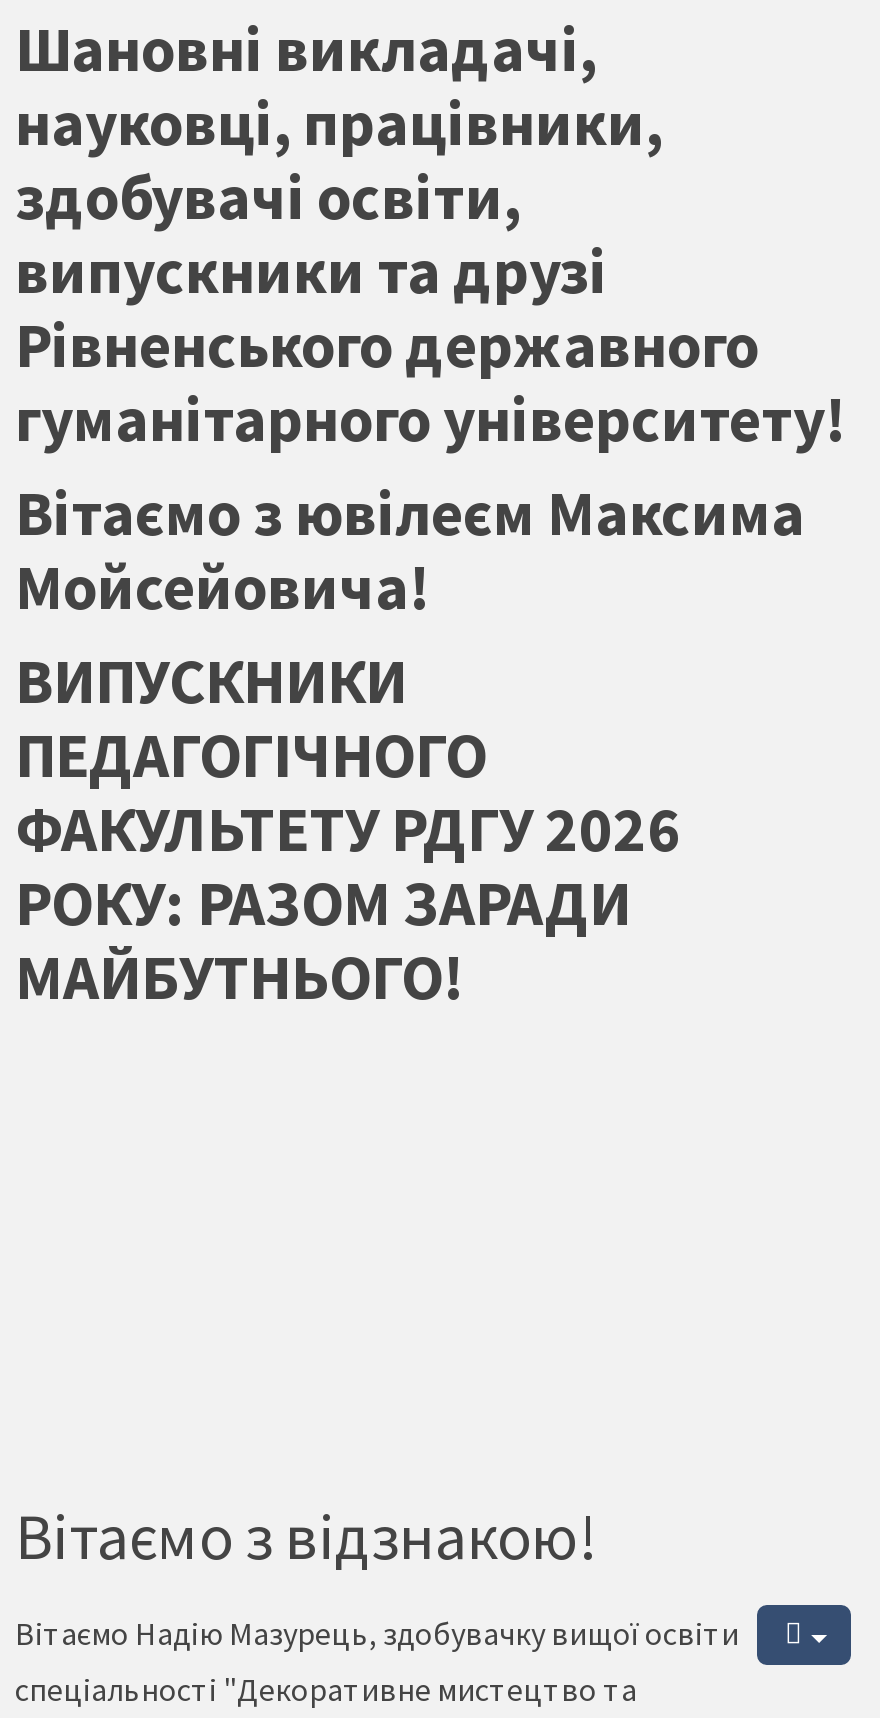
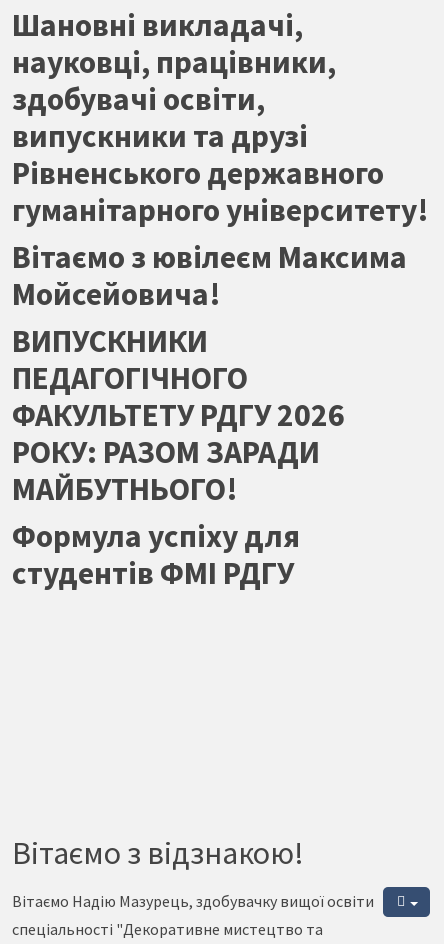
+ Формула успіху для
+ студентів ФМІ РДГУ
